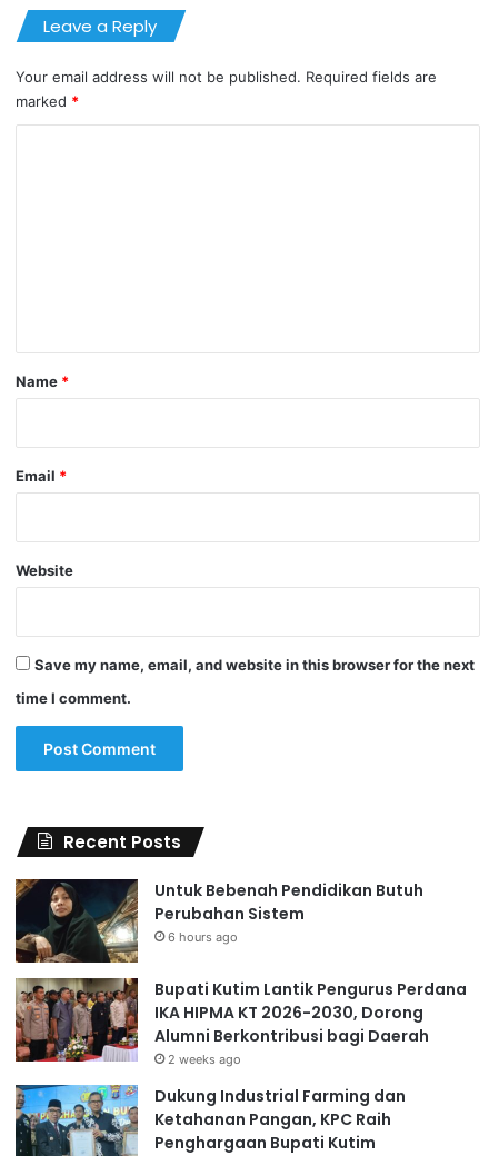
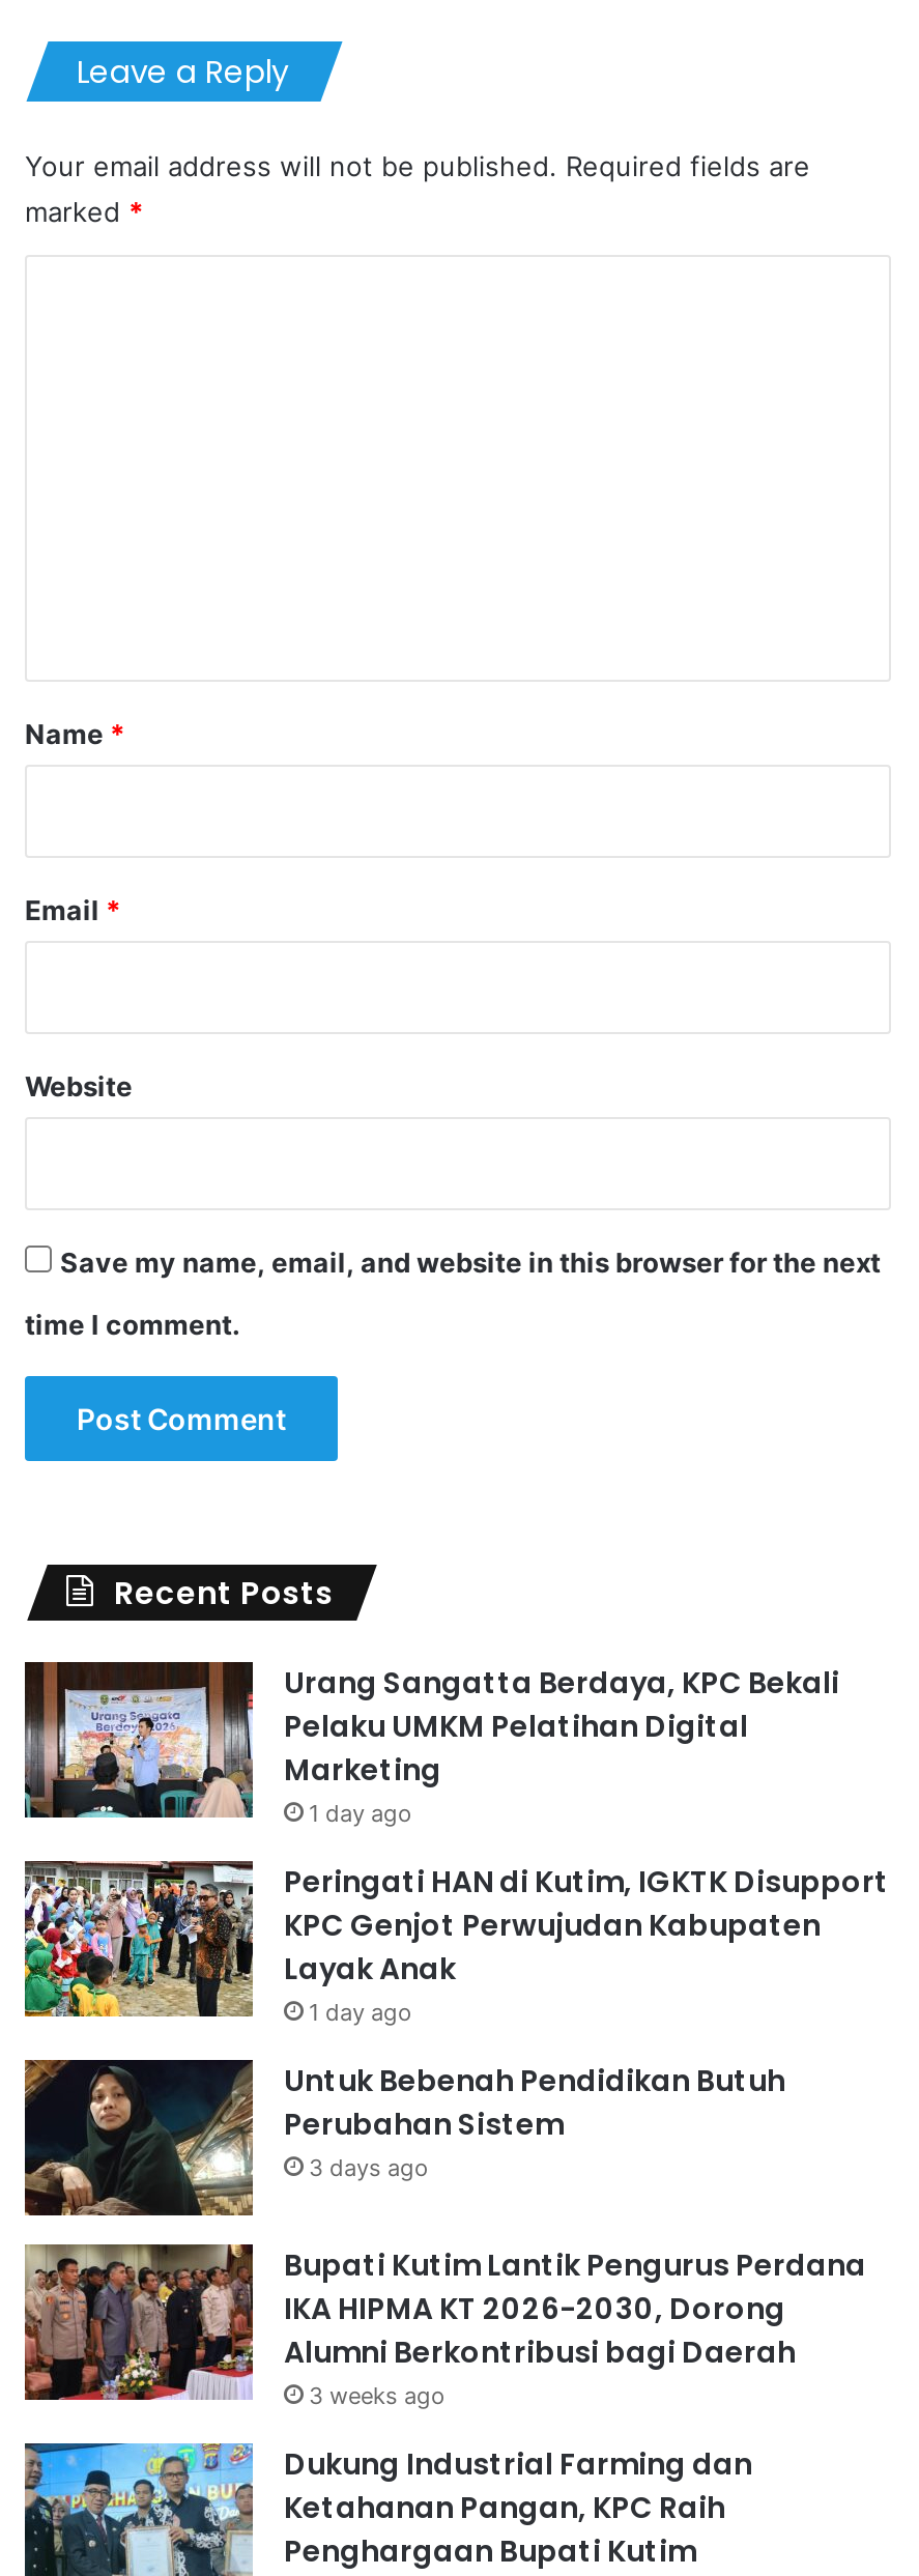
+ [image]
+ Urang Sangatta Berdaya, KPC Bekali
+ Pelaku UMKM Pelatihan Digital
+ Marketing
+ 1 day ago
+ Peringati HAN di Kutim, IGKTK Disupport
+ KPC Genjot Perwujudan Kabupaten
+ Layak Anak
+ 1 day ago

+ [image]

- 6 hours ago
+ 3 days ago

- 2 weeks ago
+ 3 weeks ago
